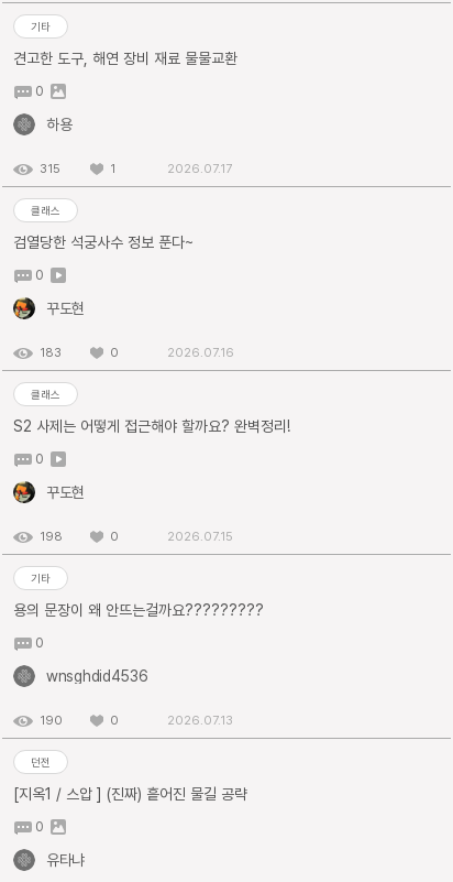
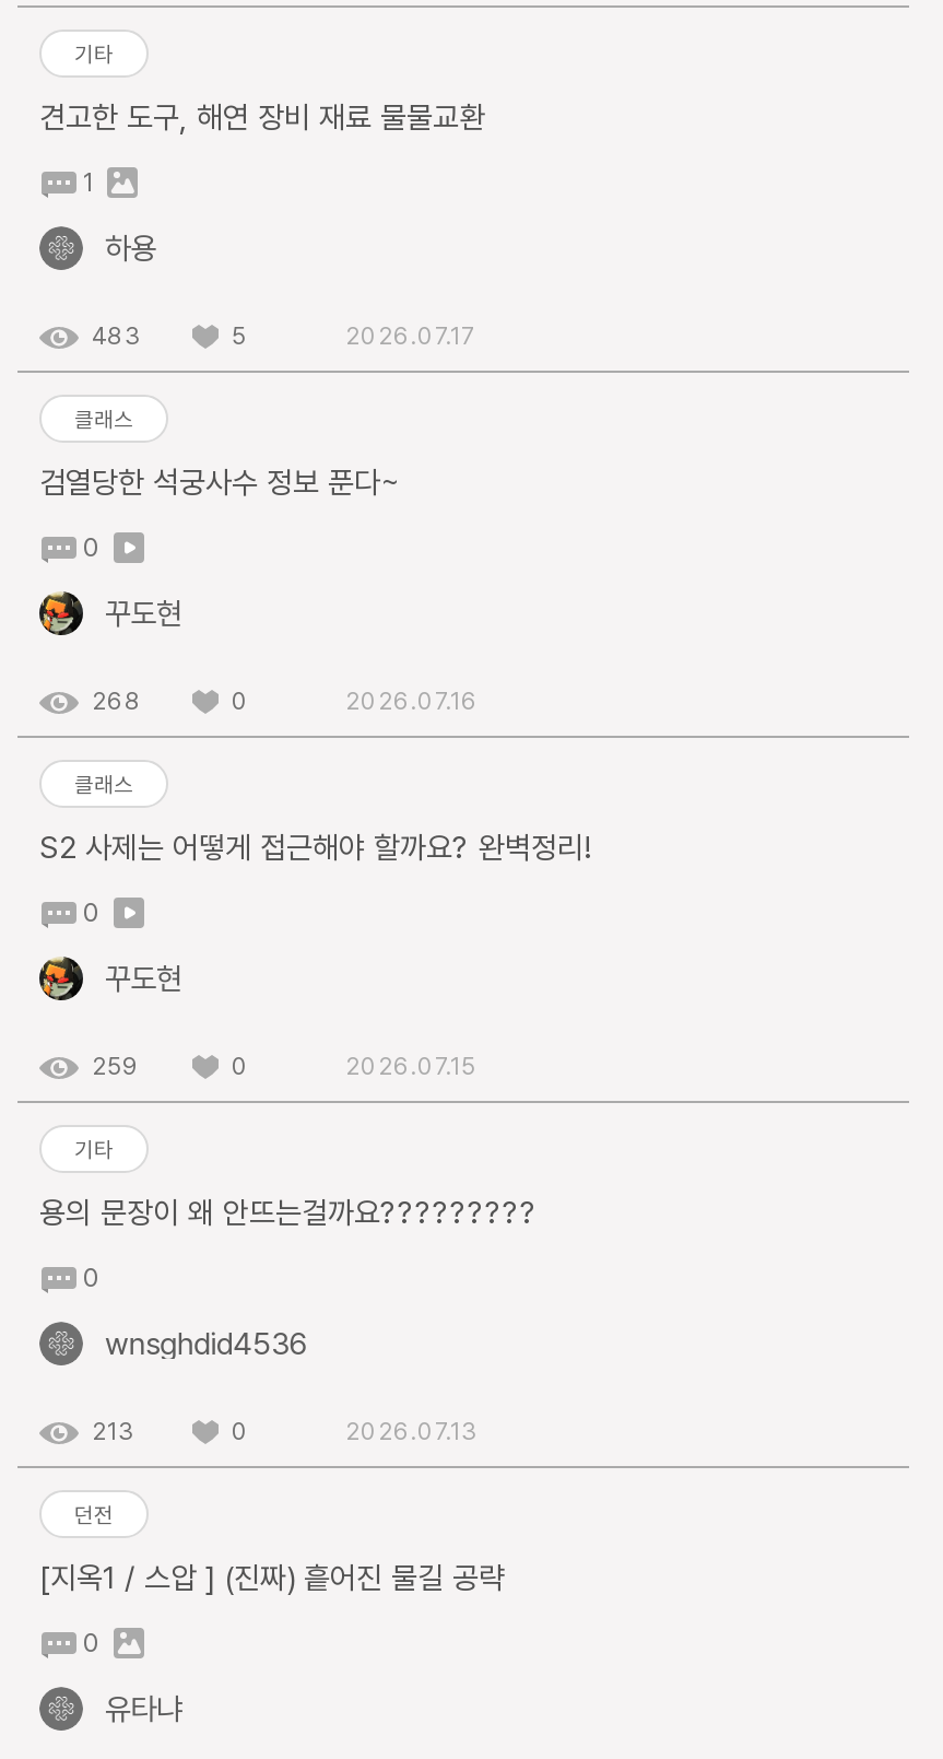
- 0
+ 1

- 315
+ 483

- 1
+ 5

- 183
+ 268

- 198
+ 259

- 190
+ 213
